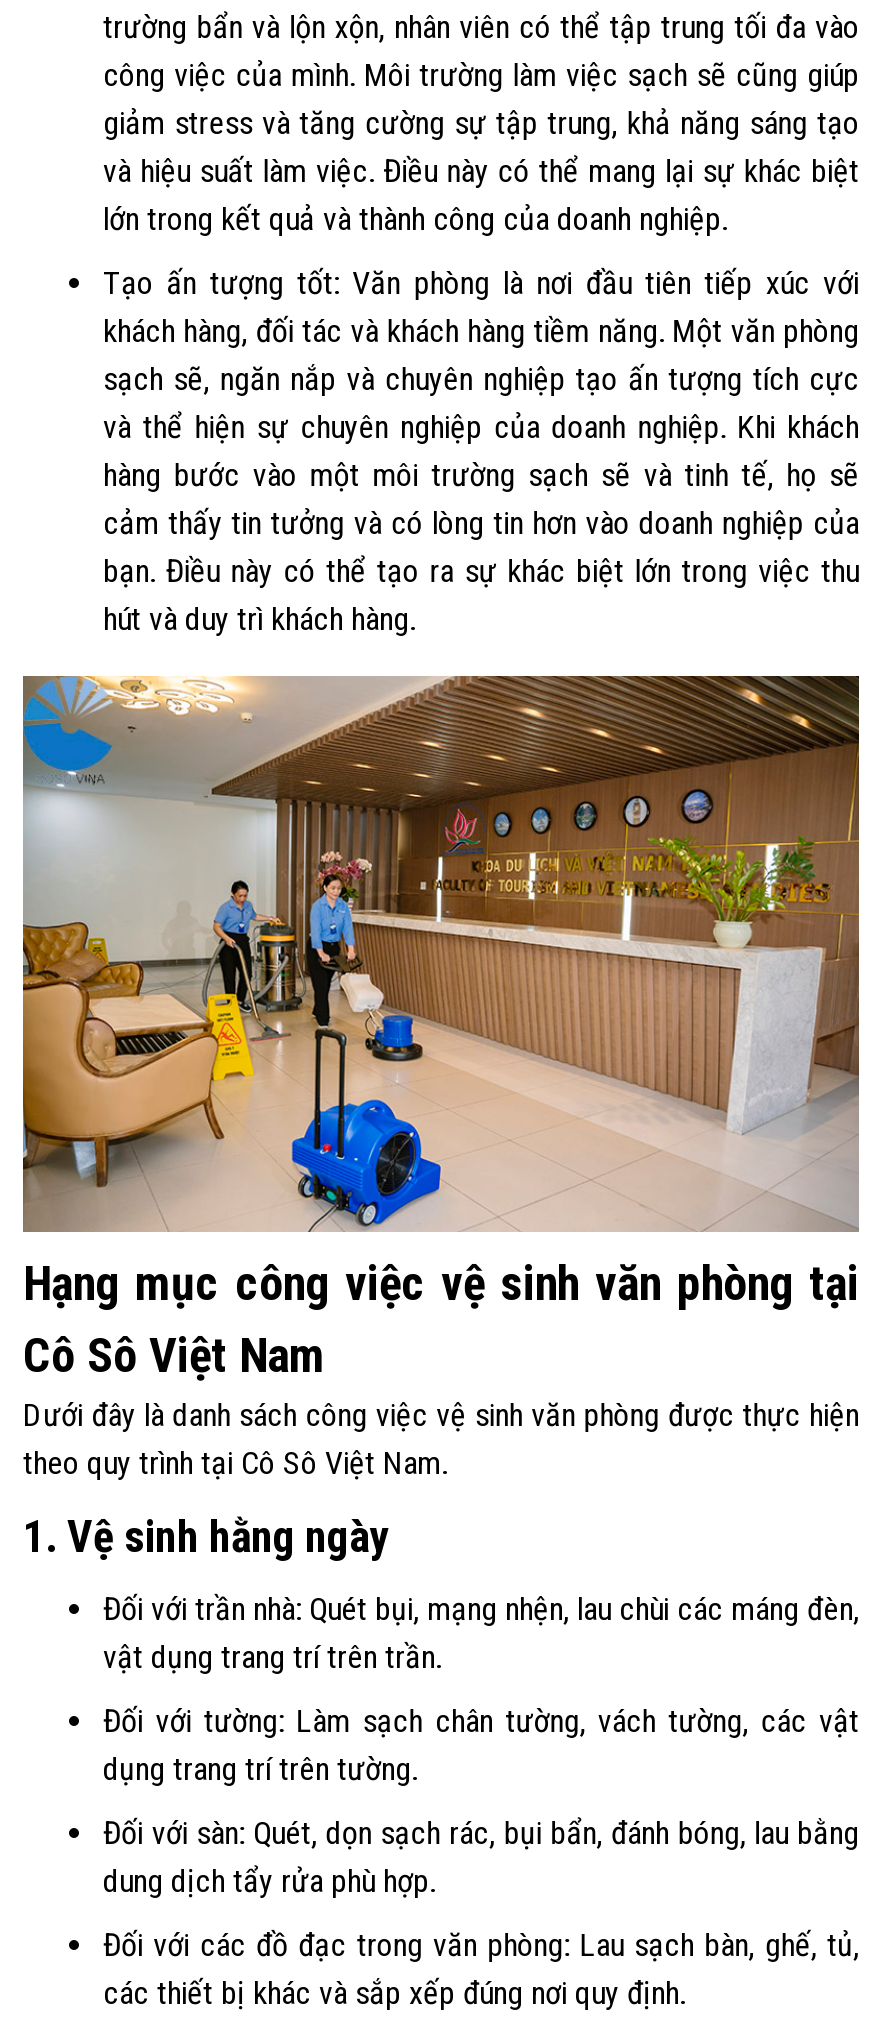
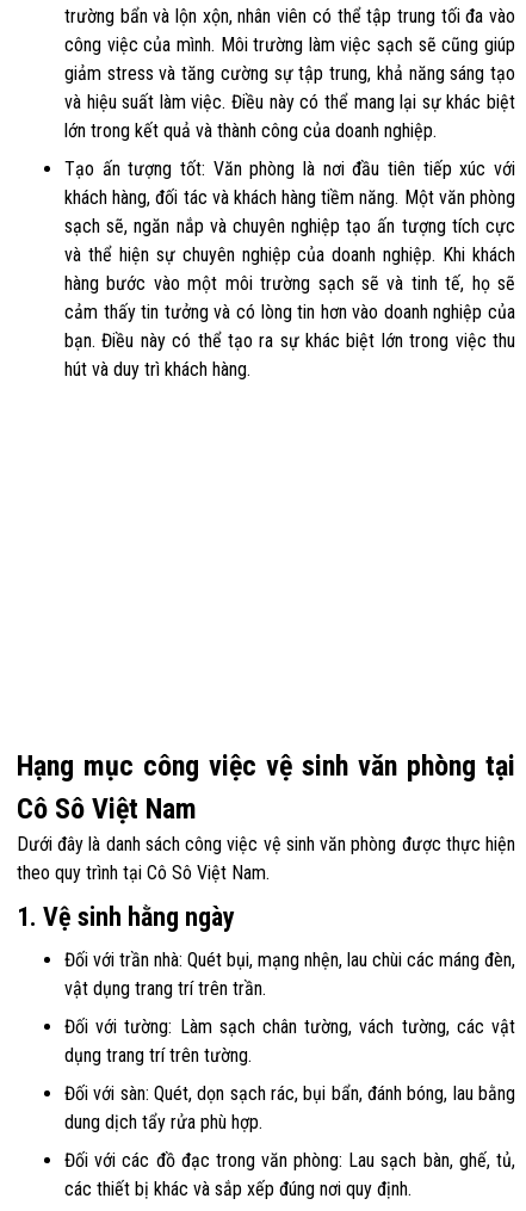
- [image]
